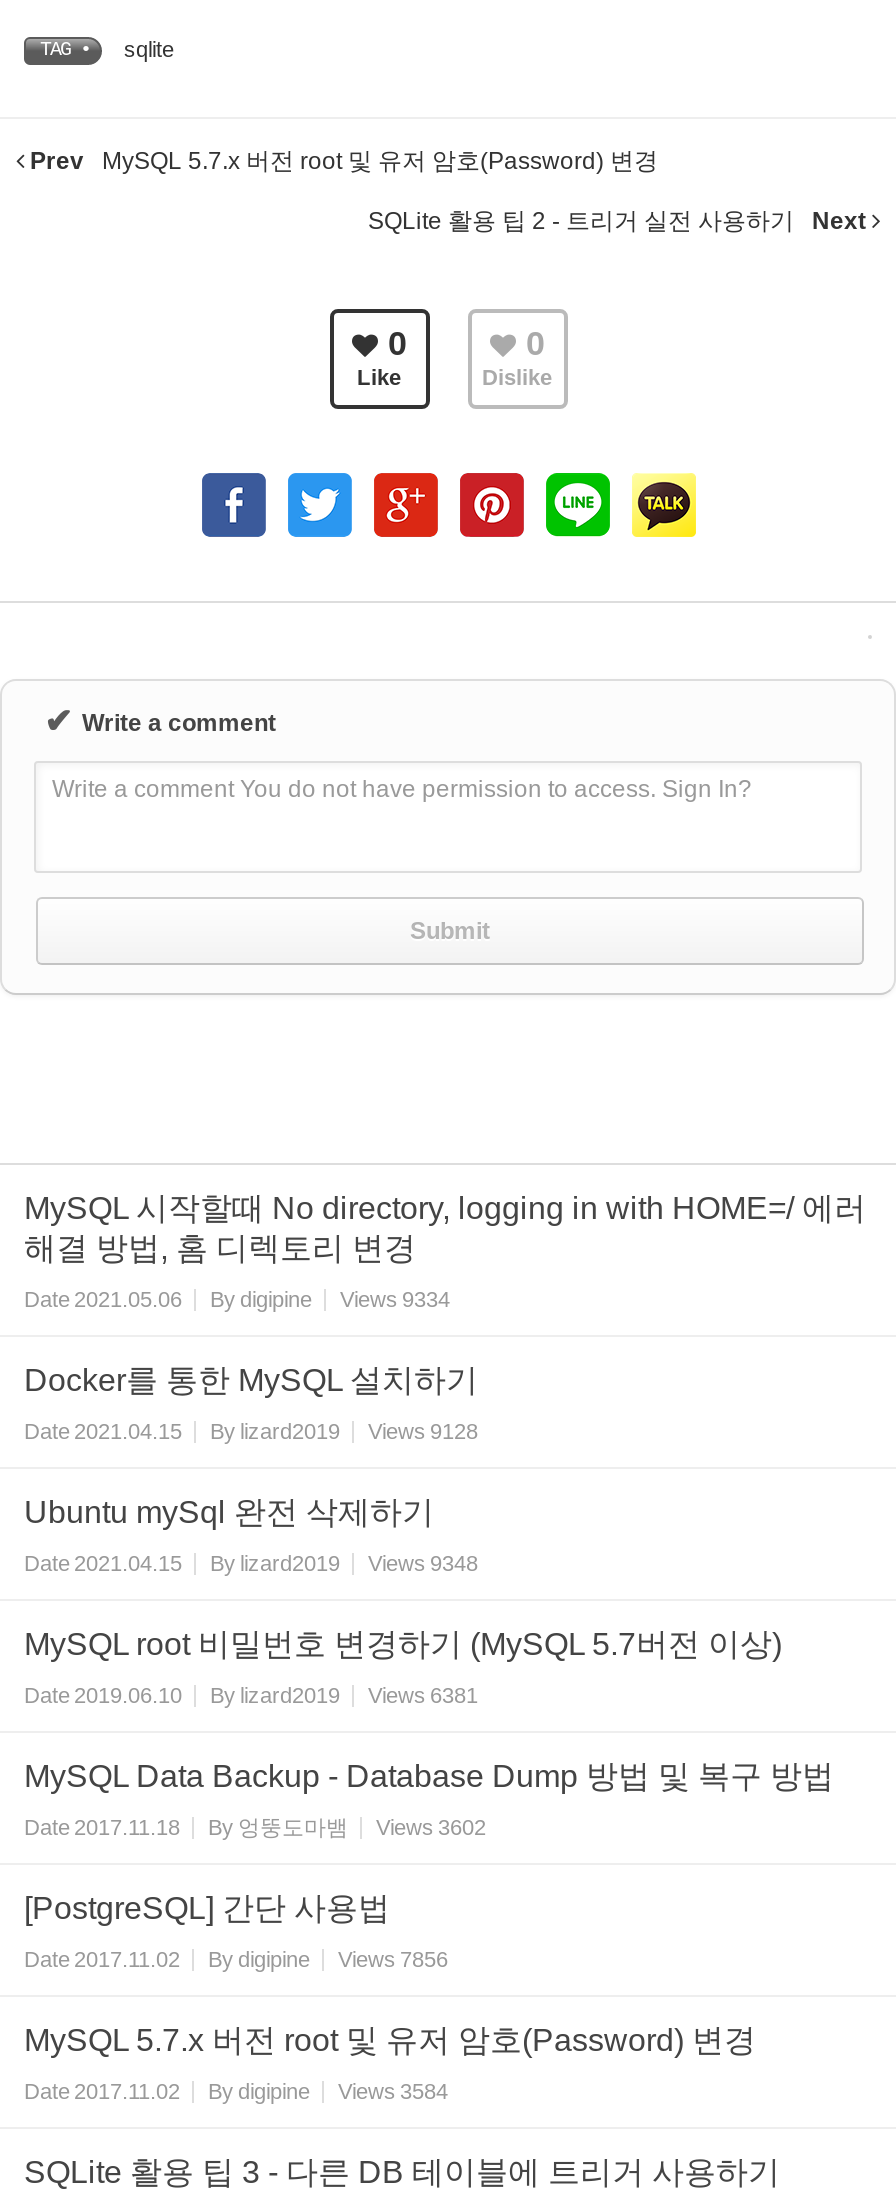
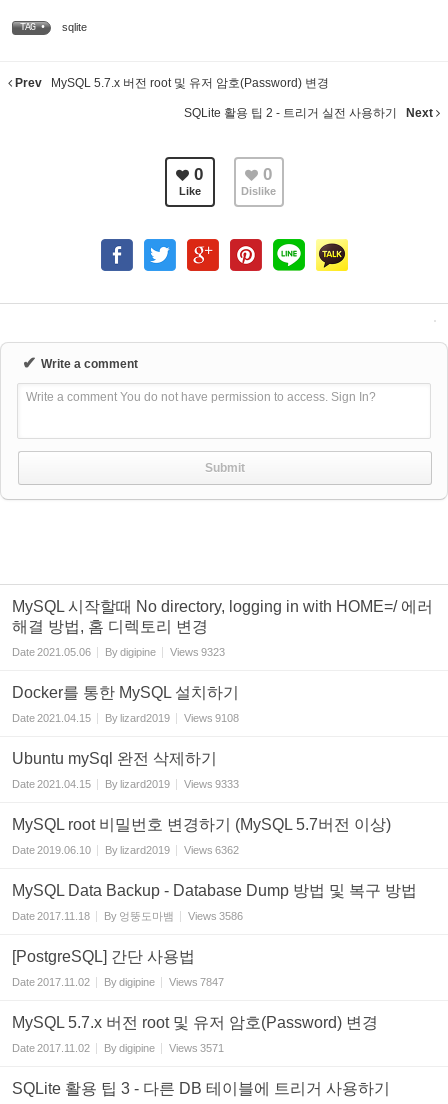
- Date 2021.05.06 By digipine Views 9334
+ Date 2021.05.06 By digipine Views 9323

- Date 2021.04.15 By lizard2019 Views 9128
+ Date 2021.04.15 By lizard2019 Views 9108

- Date 2021.04.15 By lizard2019 Views 9348
+ Date 2021.04.15 By lizard2019 Views 9333

- Date 2019.06.10 By lizard2019 Views 6381
+ Date 2019.06.10 By lizard2019 Views 6362

- Date 2017.11.18 By 엉뚱도마뱀 Views 3602
+ Date 2017.11.18 By 엉뚱도마뱀 Views 3586

- Date 2017.11.02 By digipine Views 7856
+ Date 2017.11.02 By digipine Views 7847

- Date 2017.11.02 By digipine Views 3584
+ Date 2017.11.02 By digipine Views 3571
